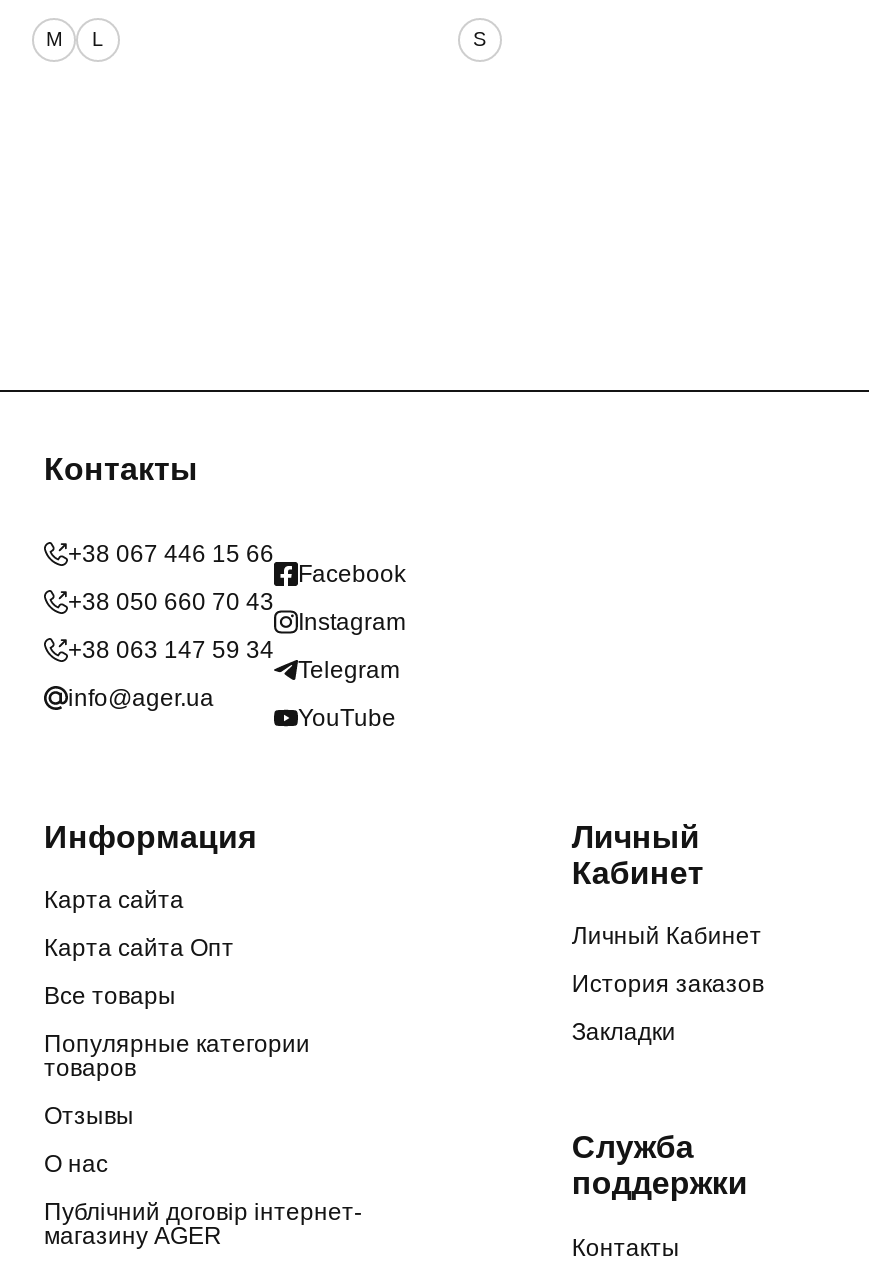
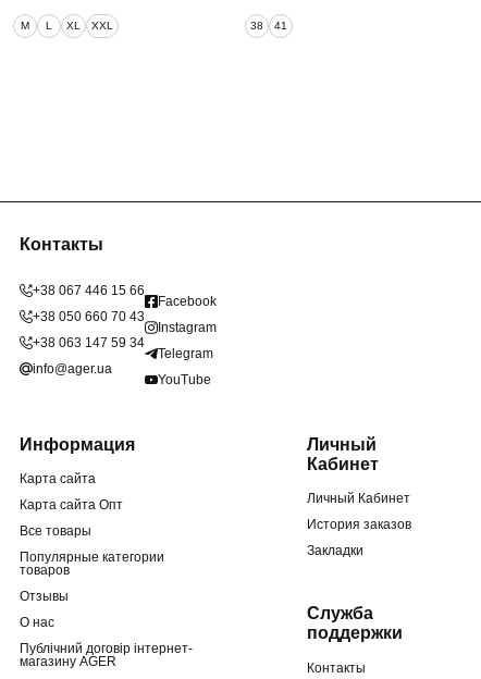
- S
+ 38
+ 41

+ XL
+ XXL
